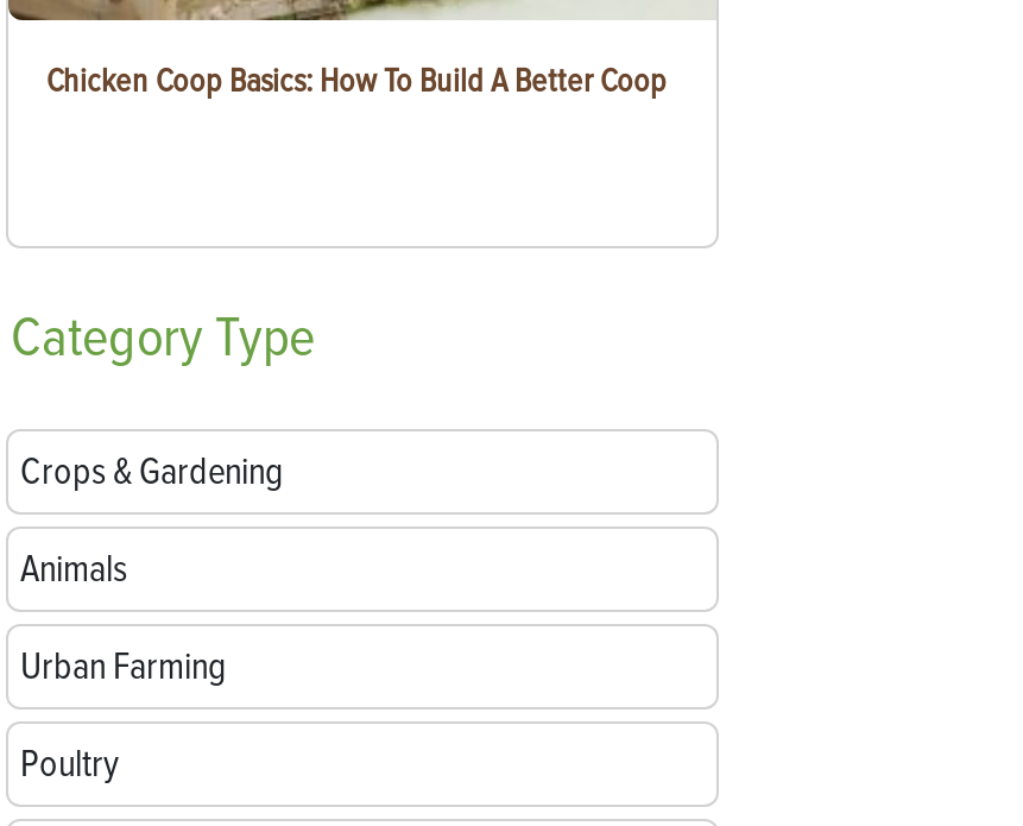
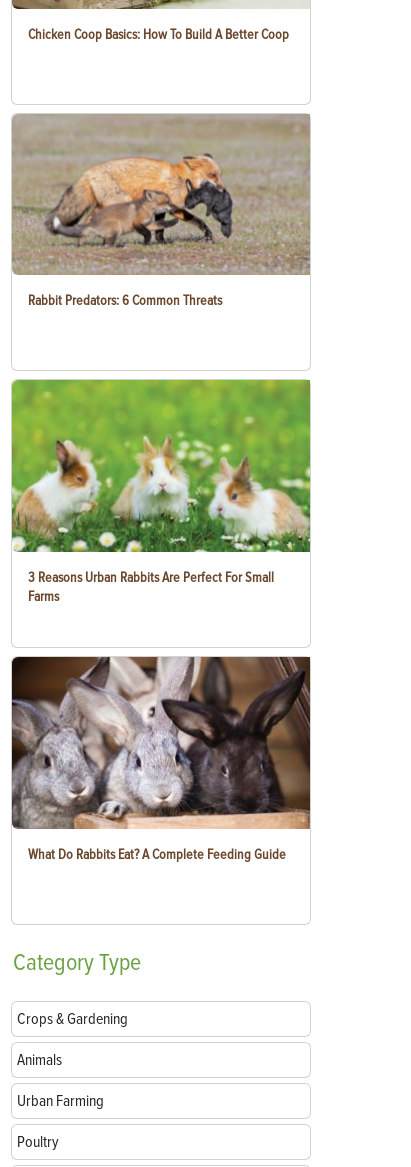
+ [image]
+ 3 Reasons Urban Rabbits Are Perfect For Small
+ Farms

+ [image]
+ What Do Rabbits Eat? A Complete Feeding Guide

+ [image]
+ Rabbit Predators: 6 Common Threats
